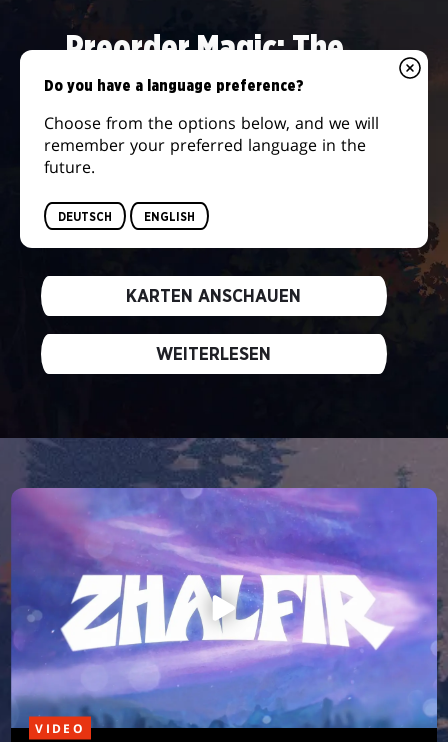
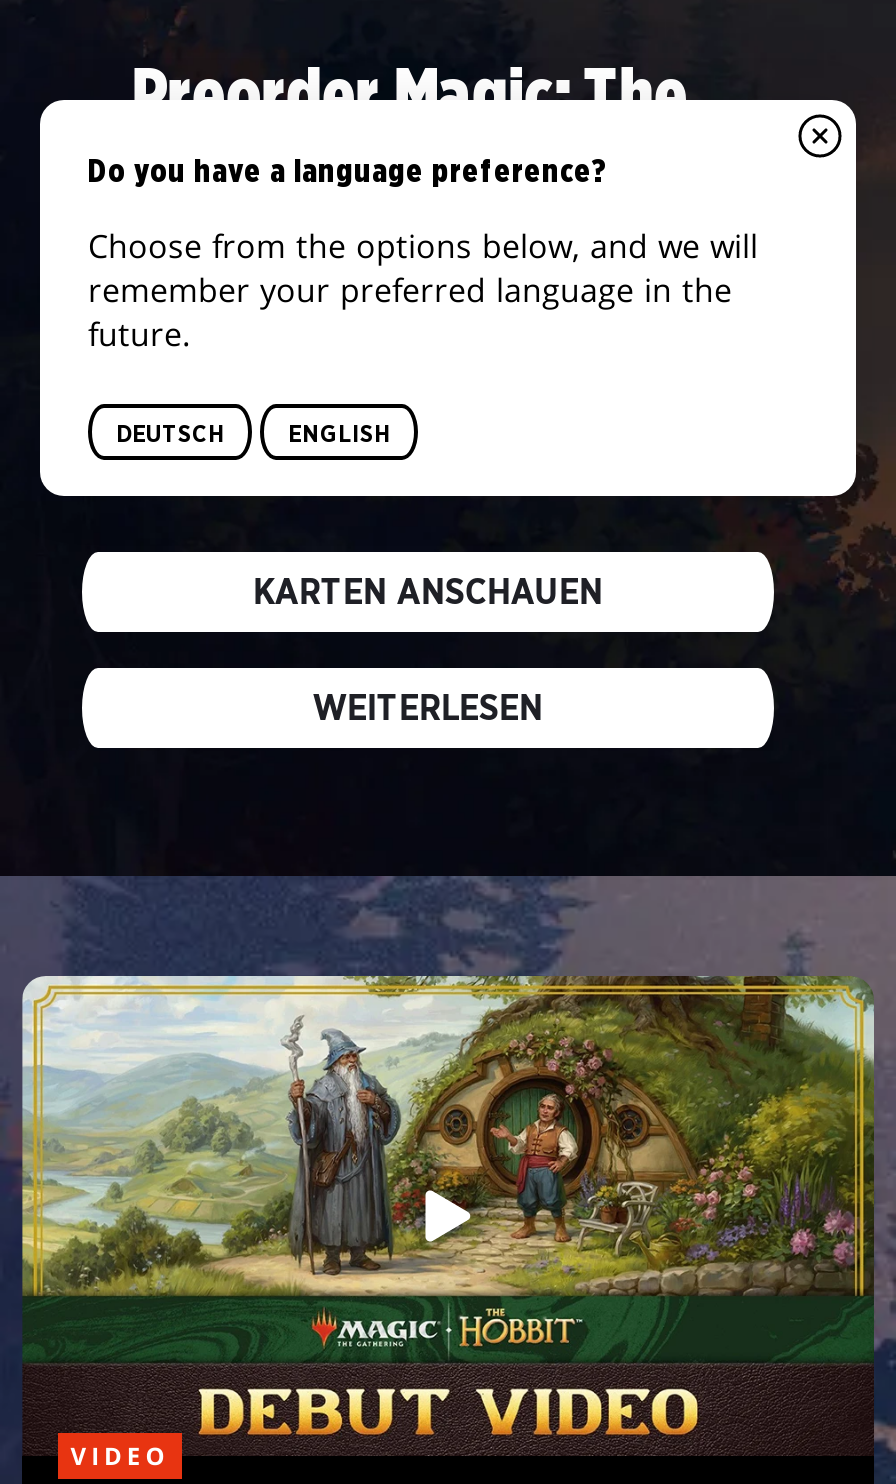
- [image]
+ [image]
